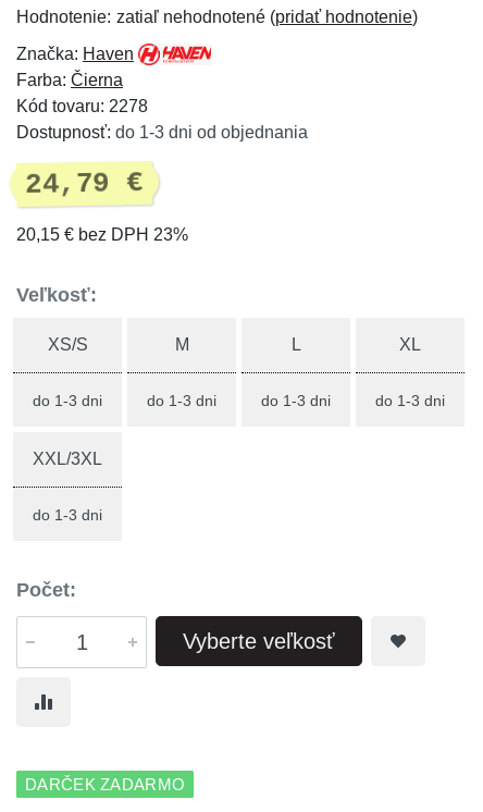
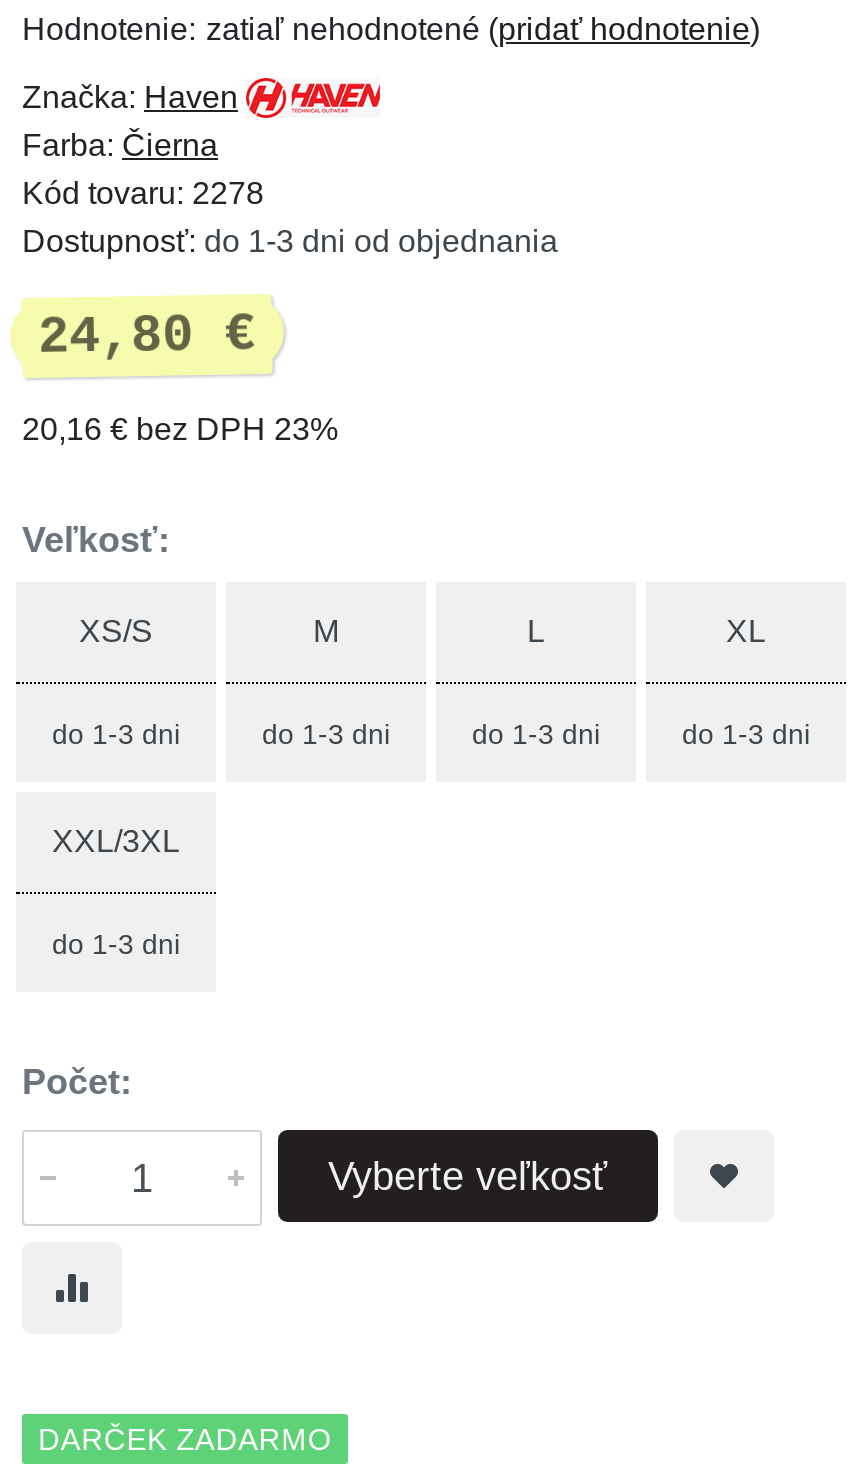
- 24,79 €
+ 24,80 €

- 20,15 € bez DPH 23%
+ 20,16 € bez DPH 23%
